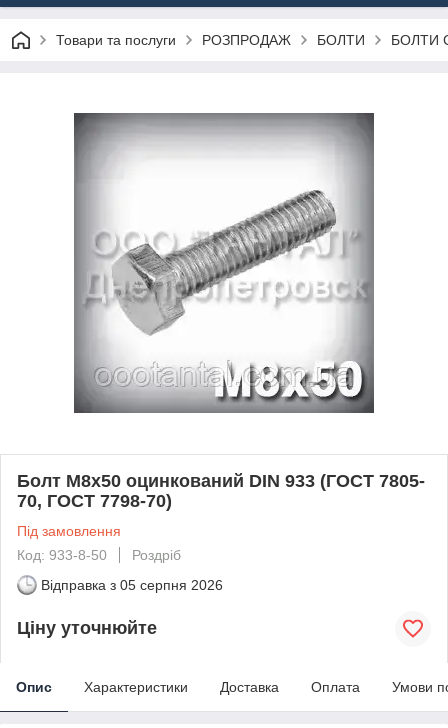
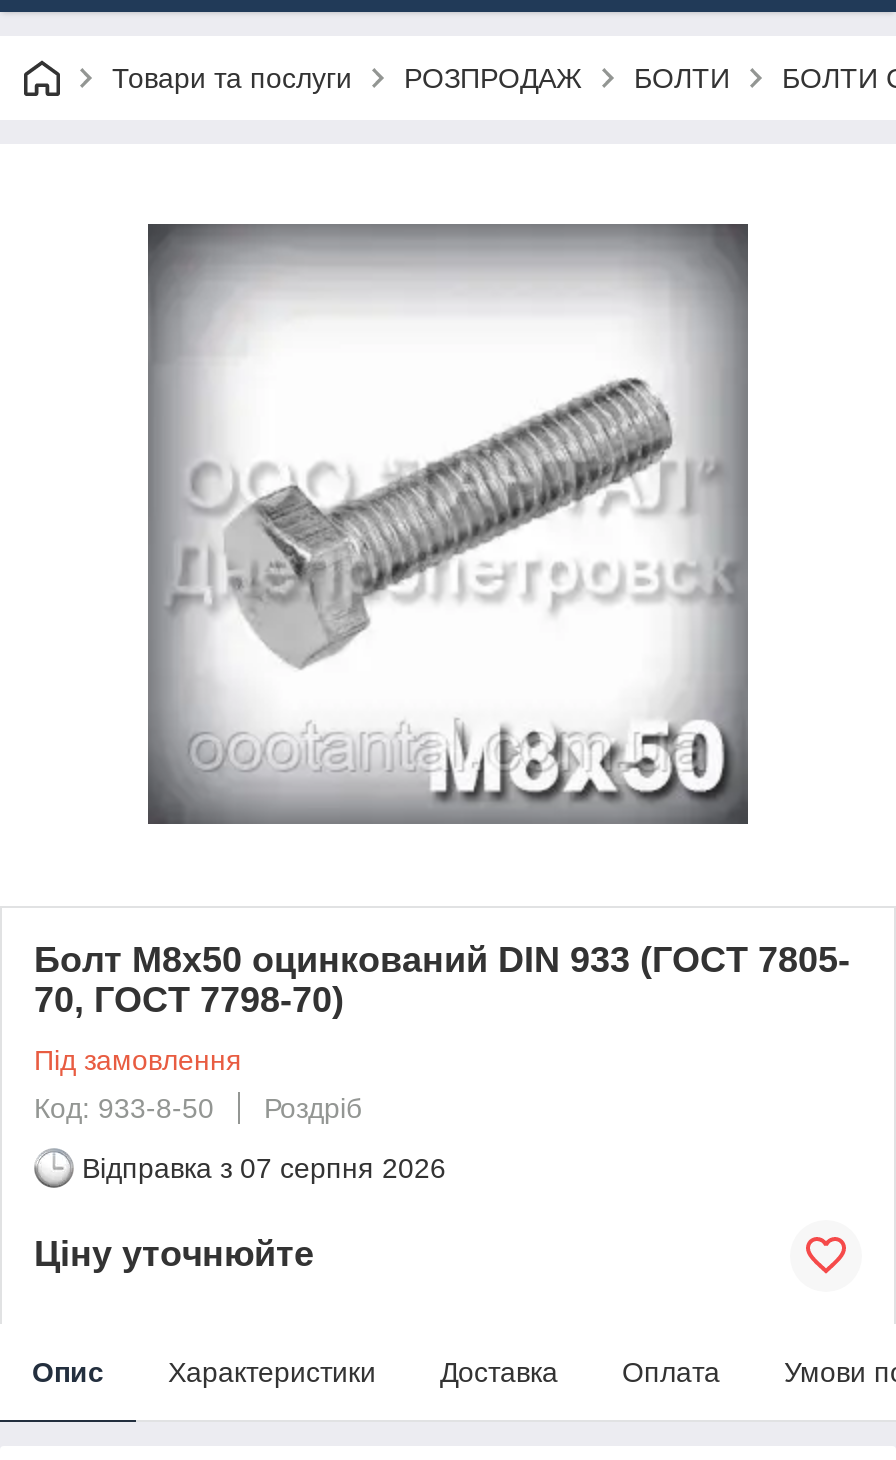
- Відправка з 05 серпня 2026
+ Відправка з 07 серпня 2026
